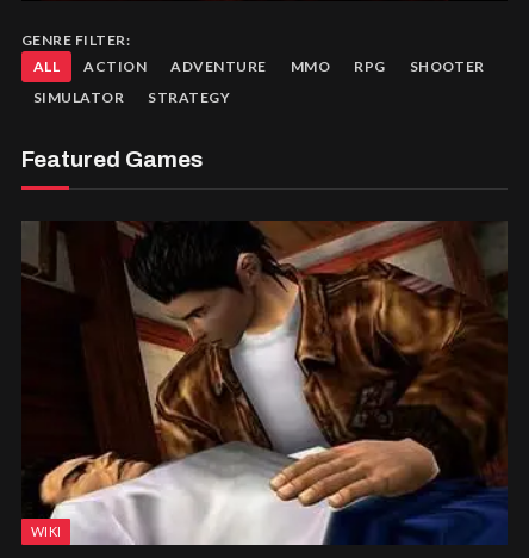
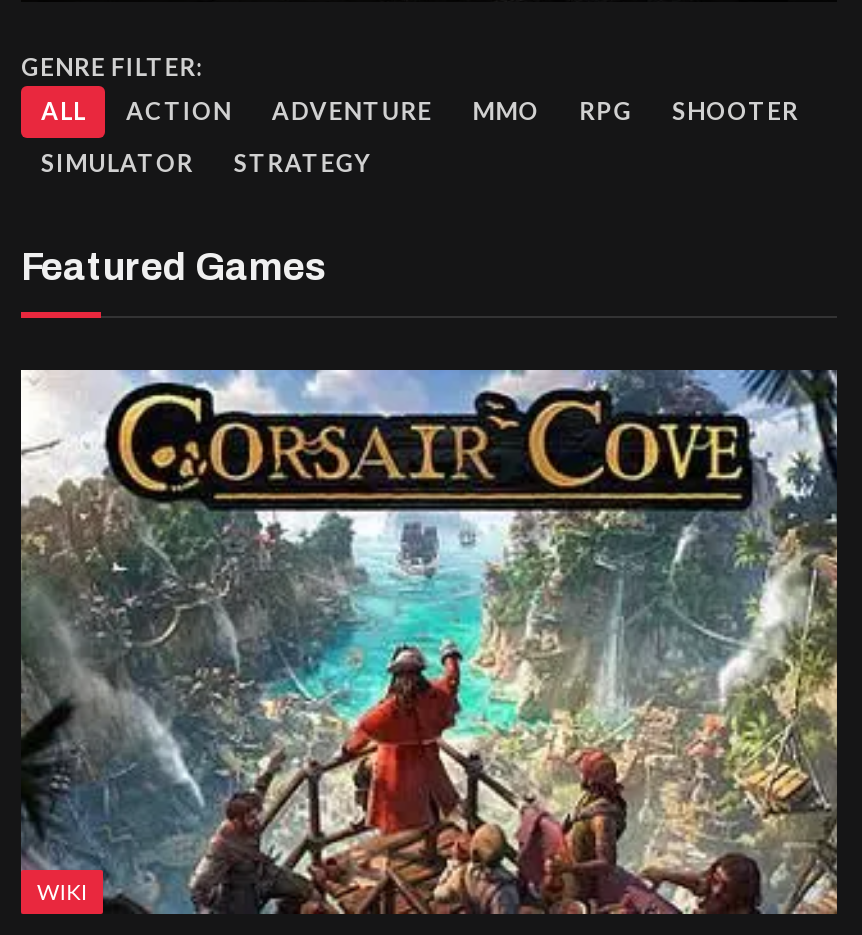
- [image]
+ [image]
